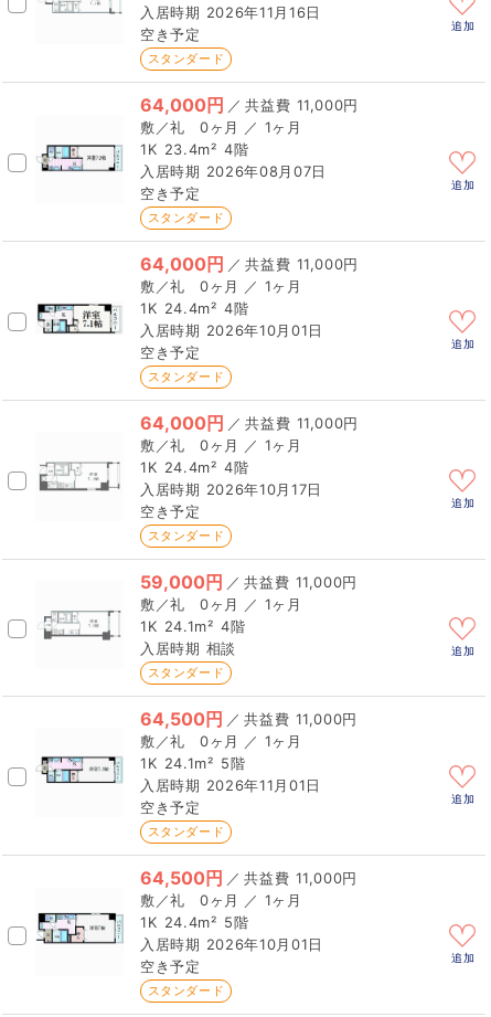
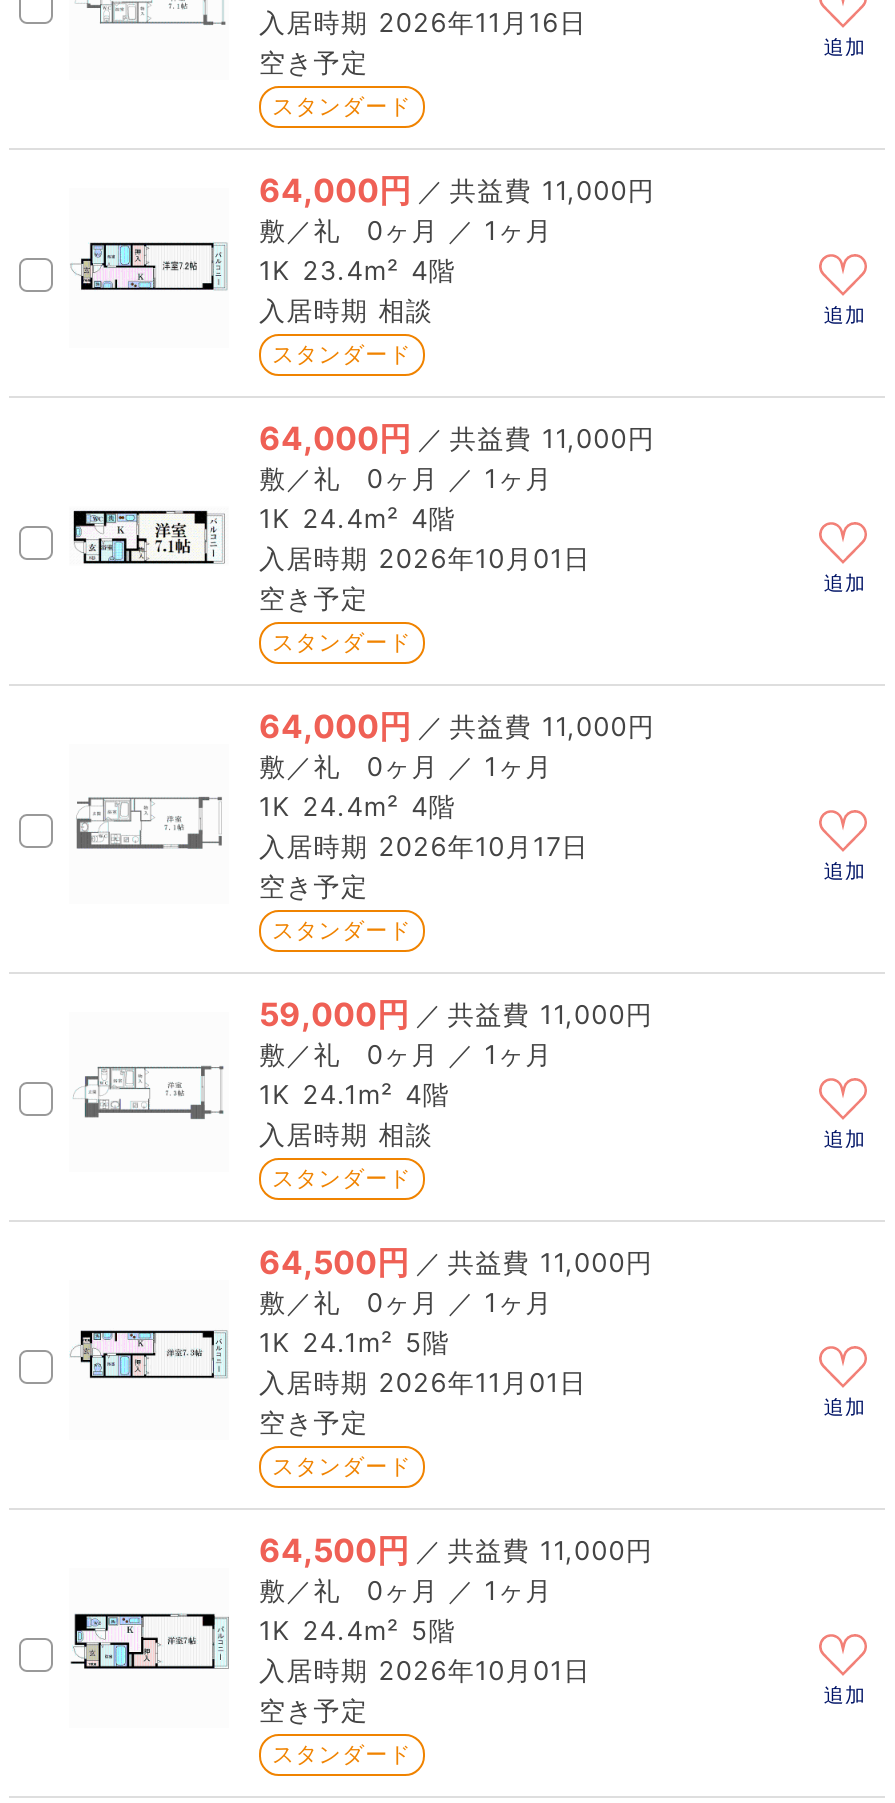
- 2026年08月07日
- 空き予定
+ 相談
